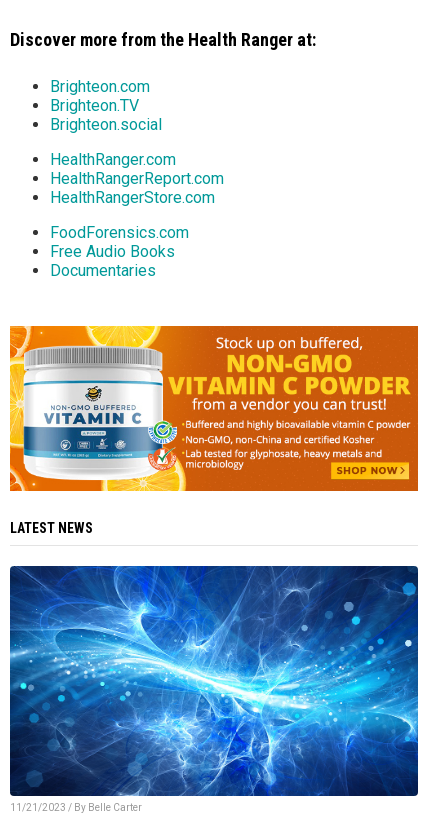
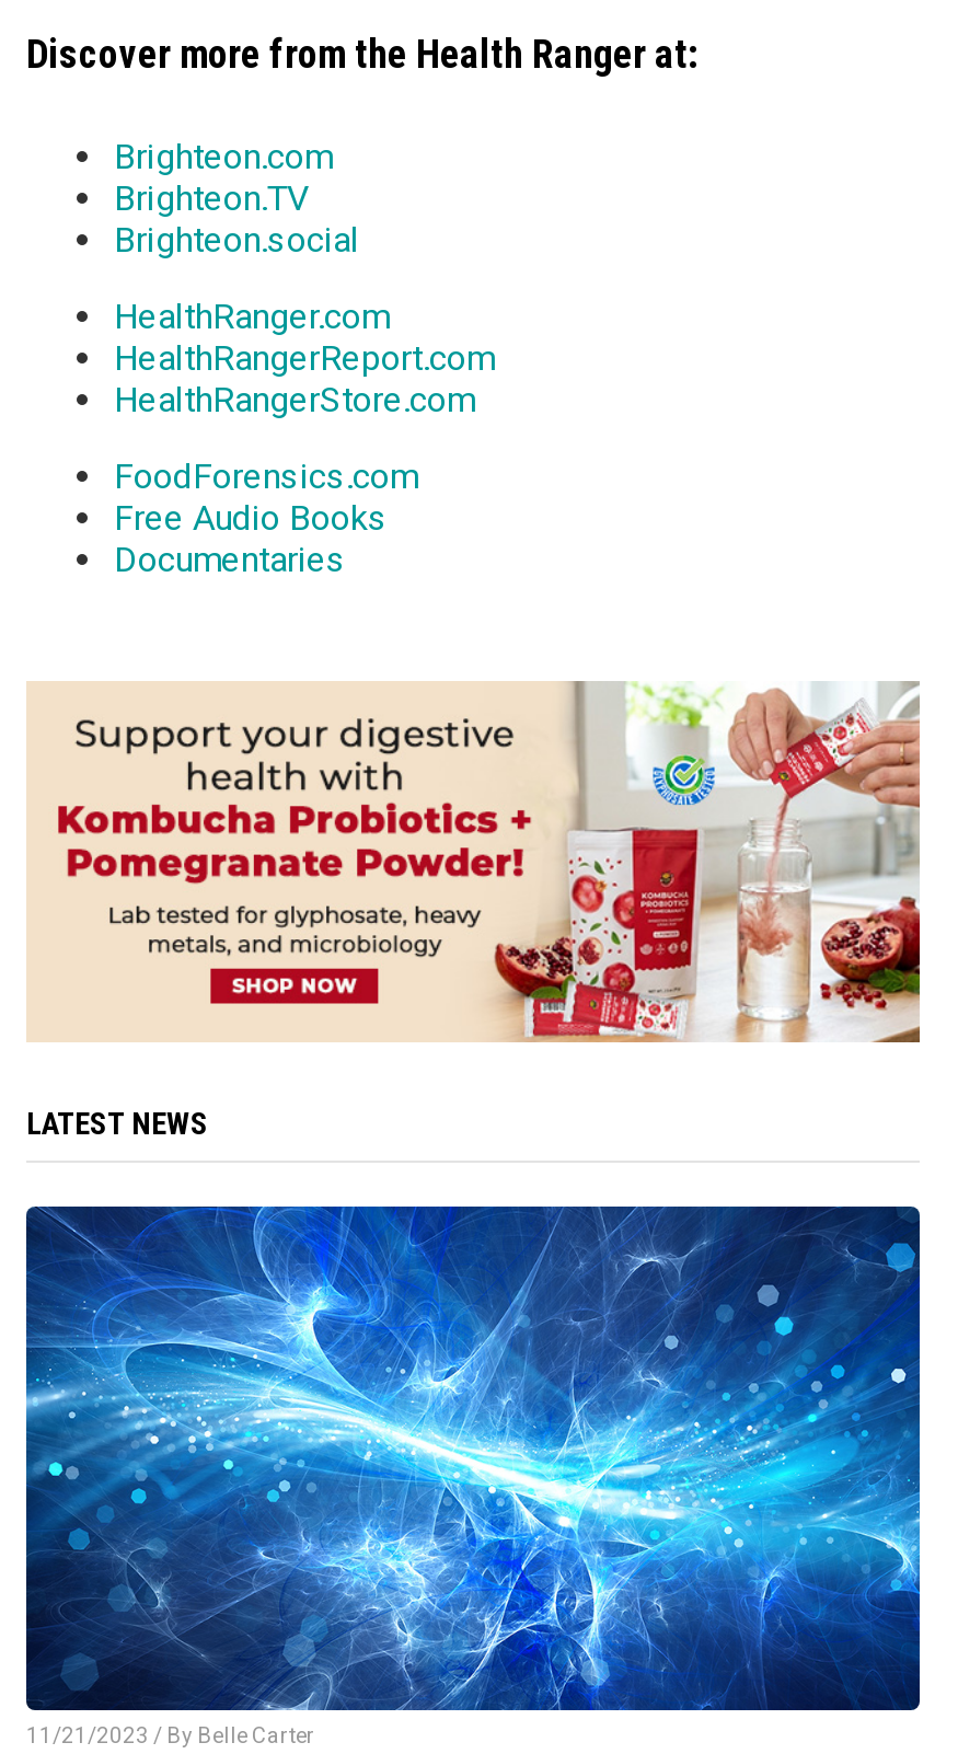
- [image]
+ [image]
